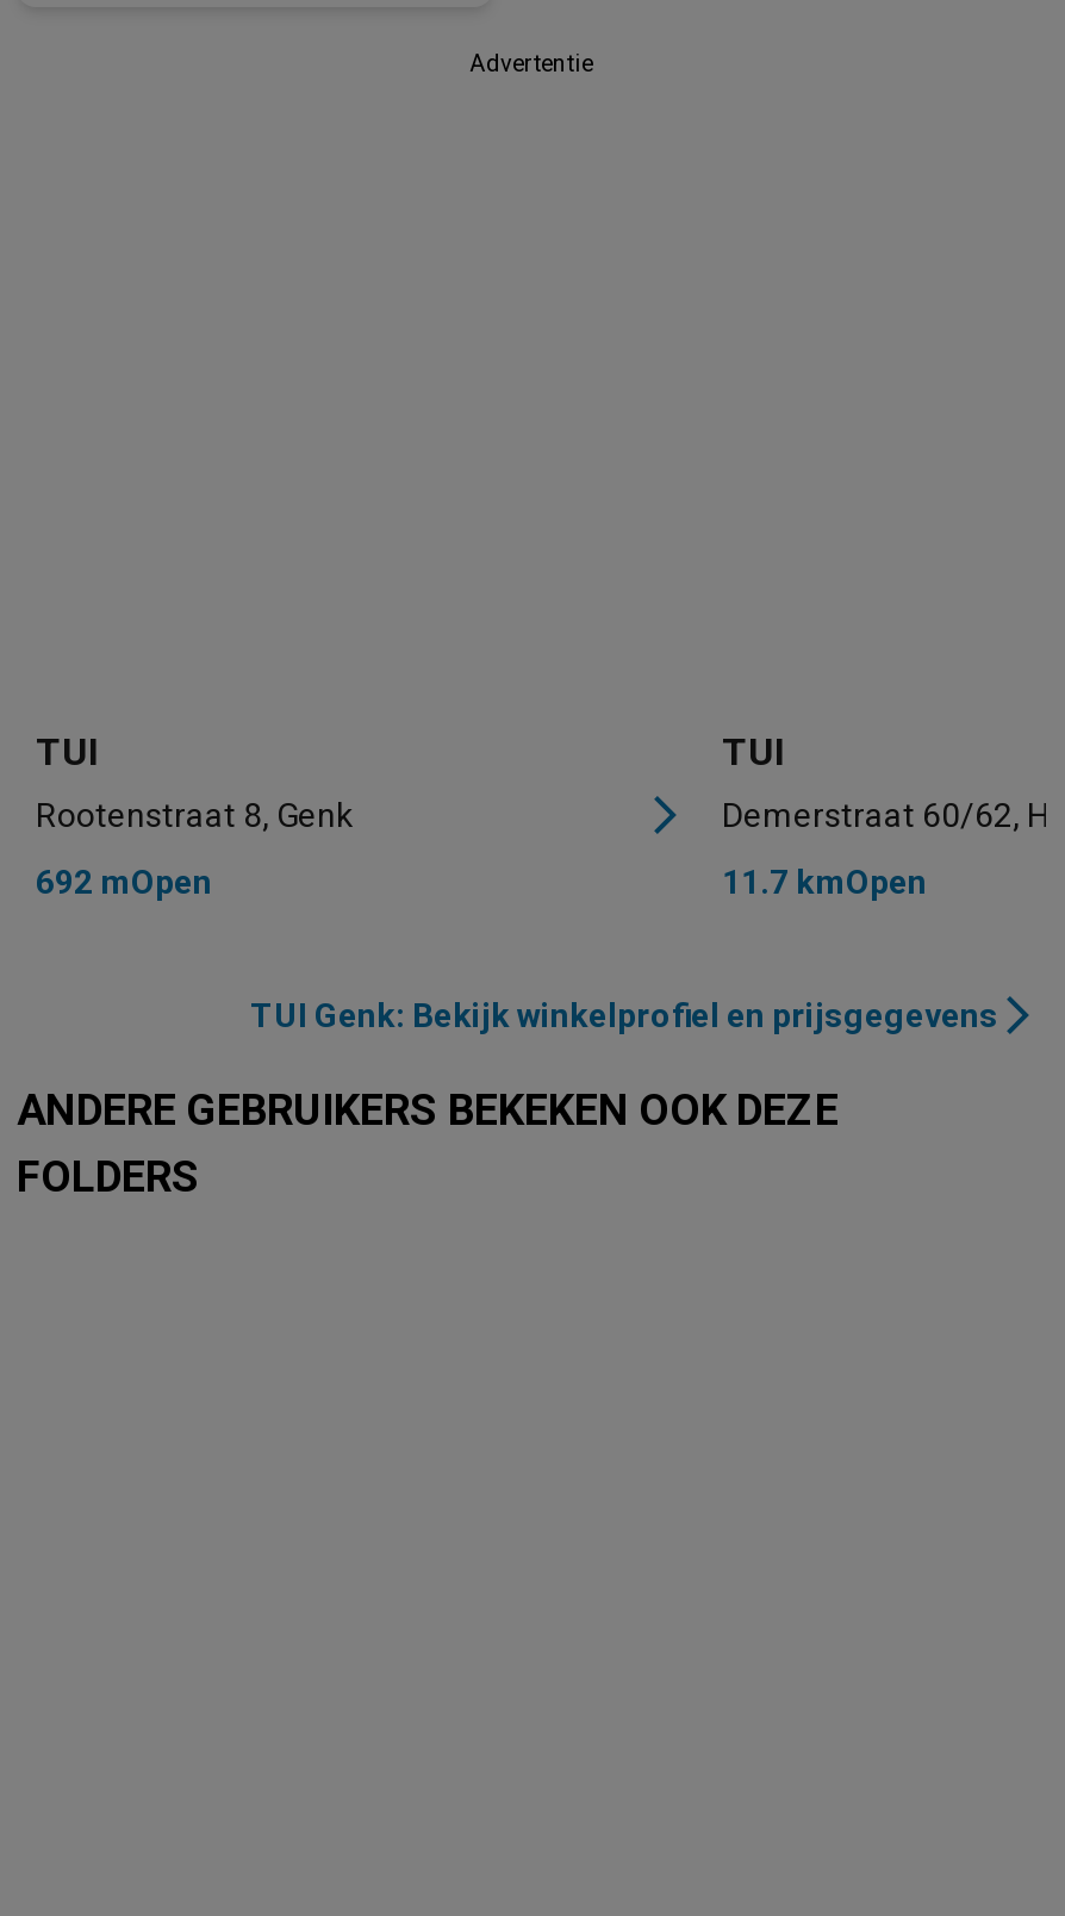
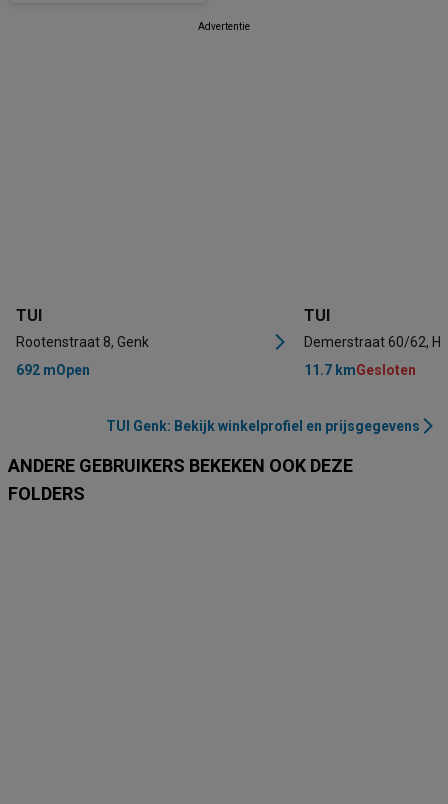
- 11.7 kmOpen
+ 11.7 kmGesloten
